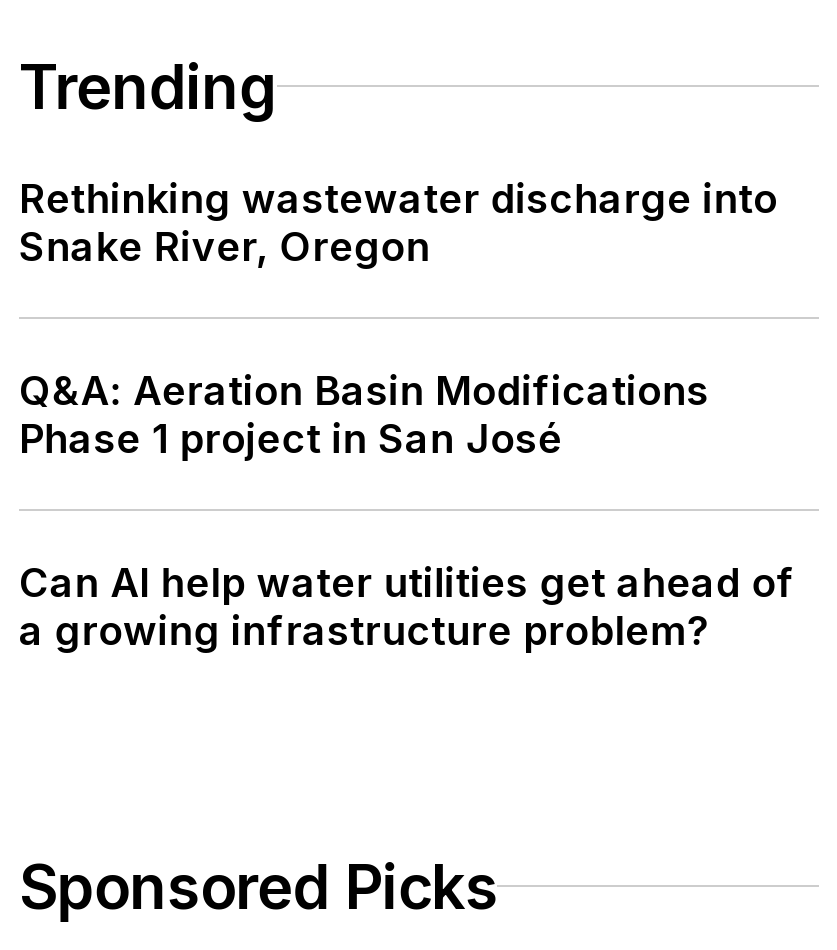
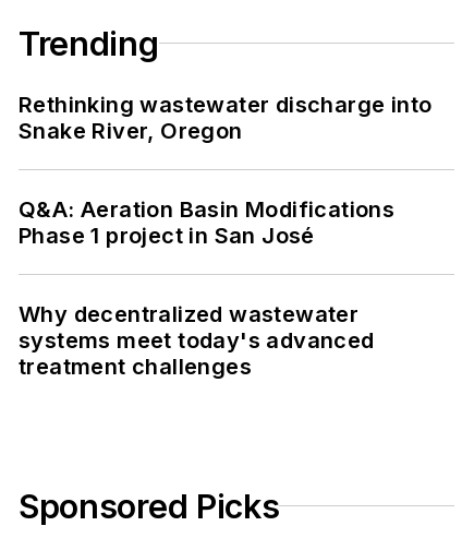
- Can AI help water utilities get ahead of
- a growing infrastructure problem?
+ Why decentralized wastewater
+ systems meet today's advanced
+ treatment challenges
